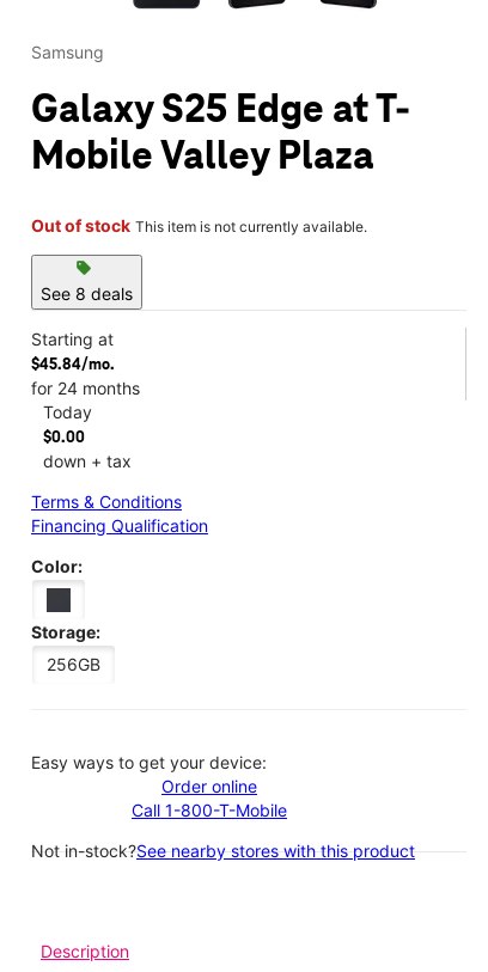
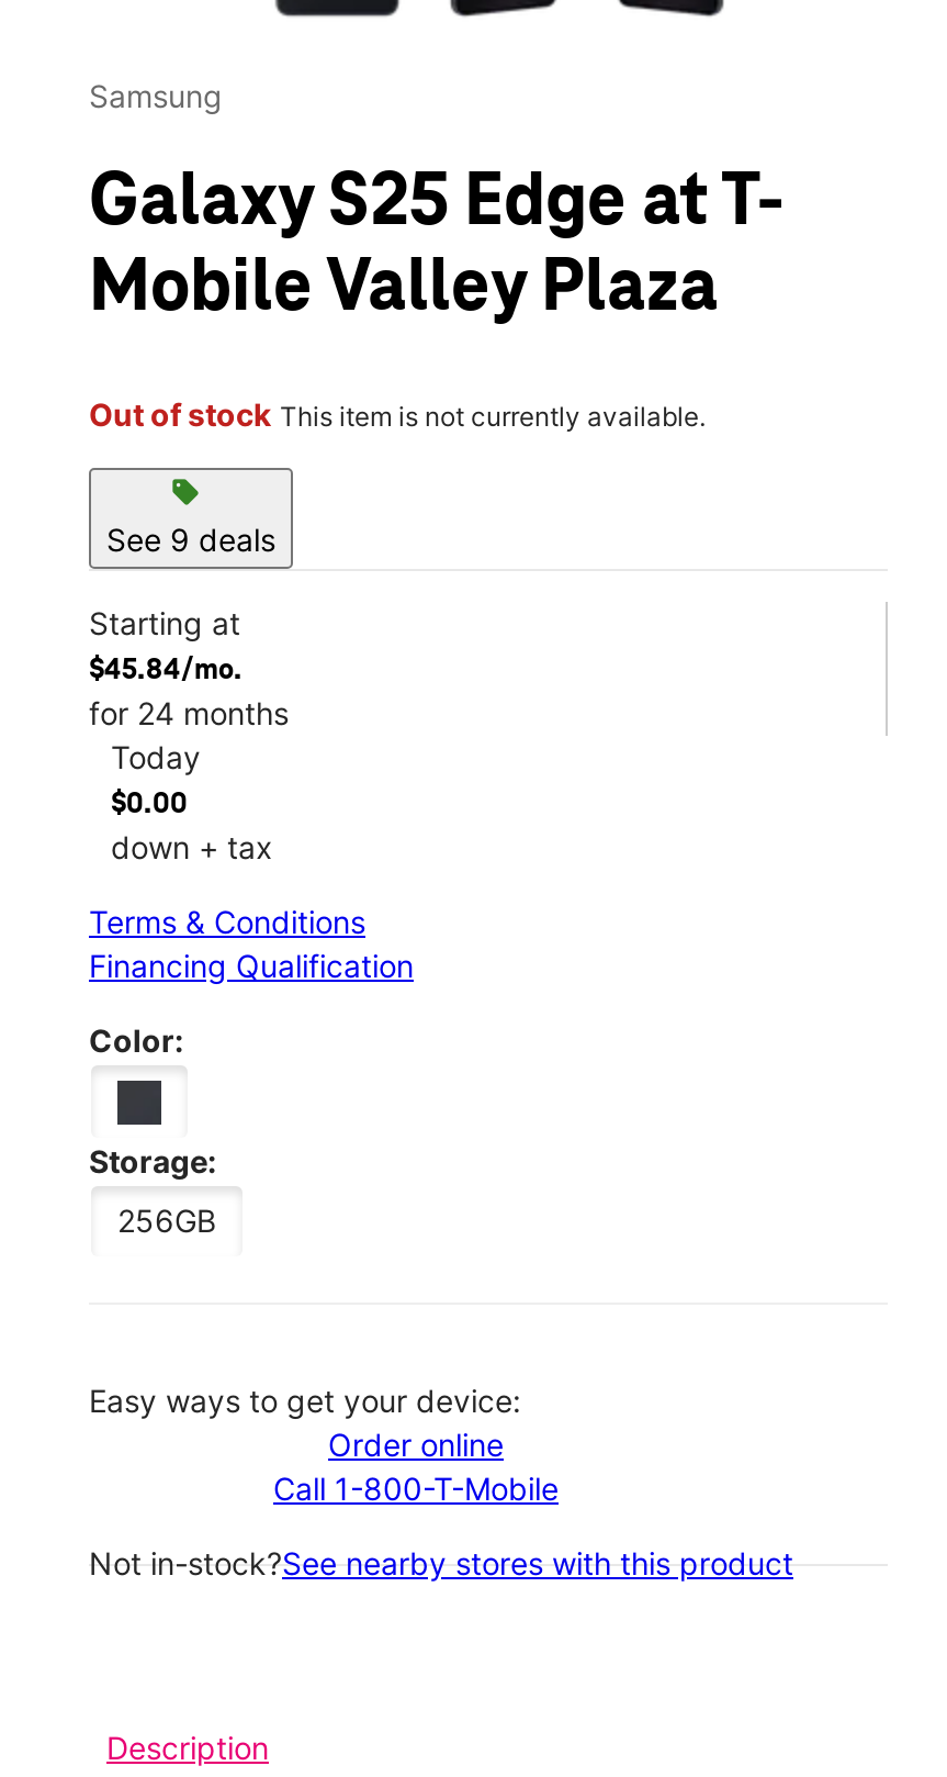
- See 8 deals
+ See 9 deals
